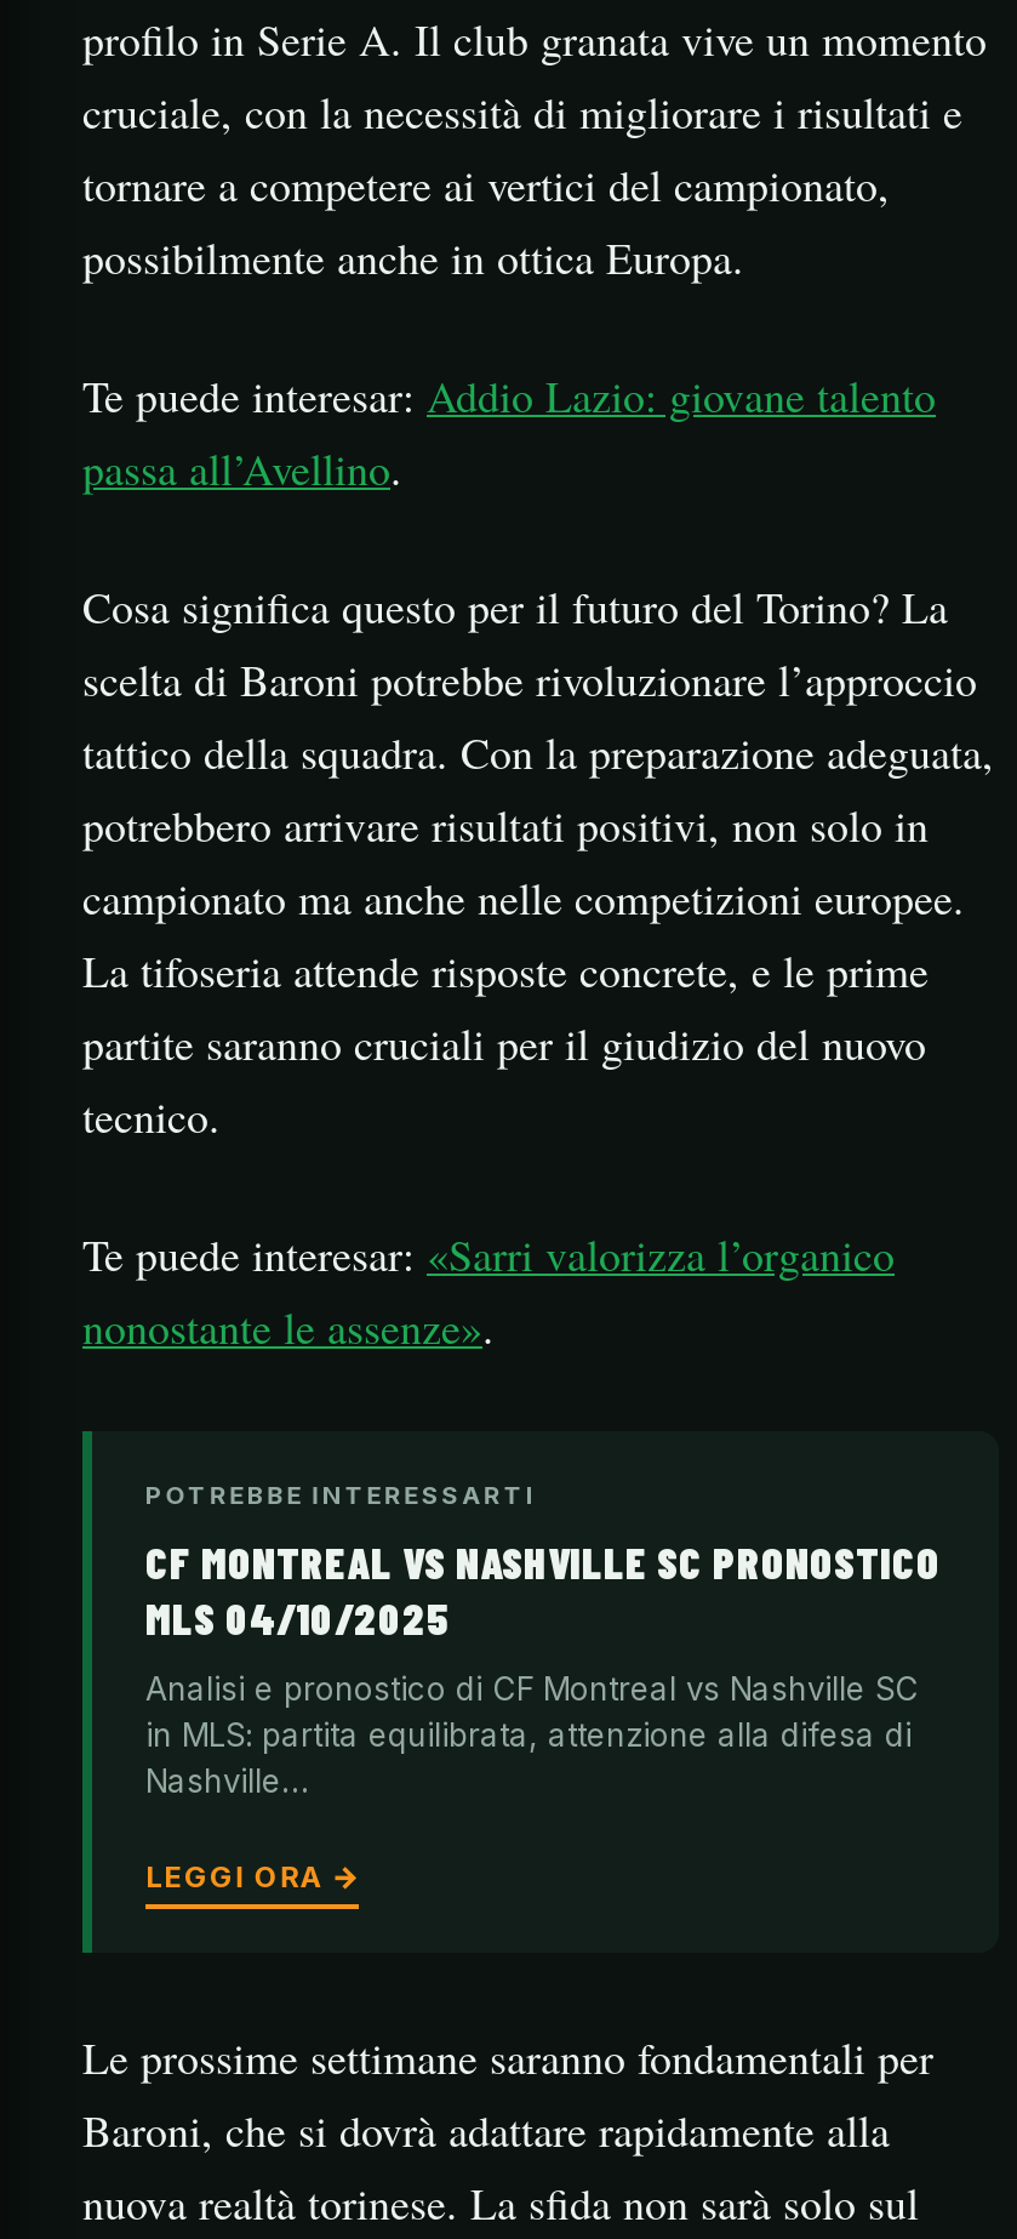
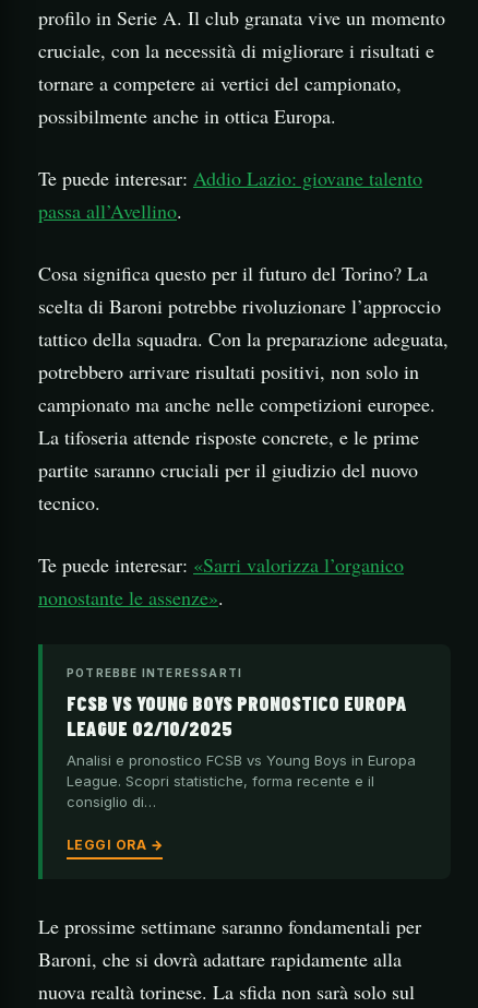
- CF MONTREAL VS NASHVILLE SC PRONOSTICO
- MLS 04/10/2025
+ FCSB VS YOUNG BOYS PRONOSTICO EUROPA
+ LEAGUE 02/10/2025

- Analisi e pronostico di CF Montreal vs Nashville SC
- in MLS: partita equilibrata, attenzione alla difesa di
- Nashville…
+ Analisi e pronostico FCSB vs Young Boys in Europa
+ League. Scopri statistiche, forma recente e il
+ consiglio di…
